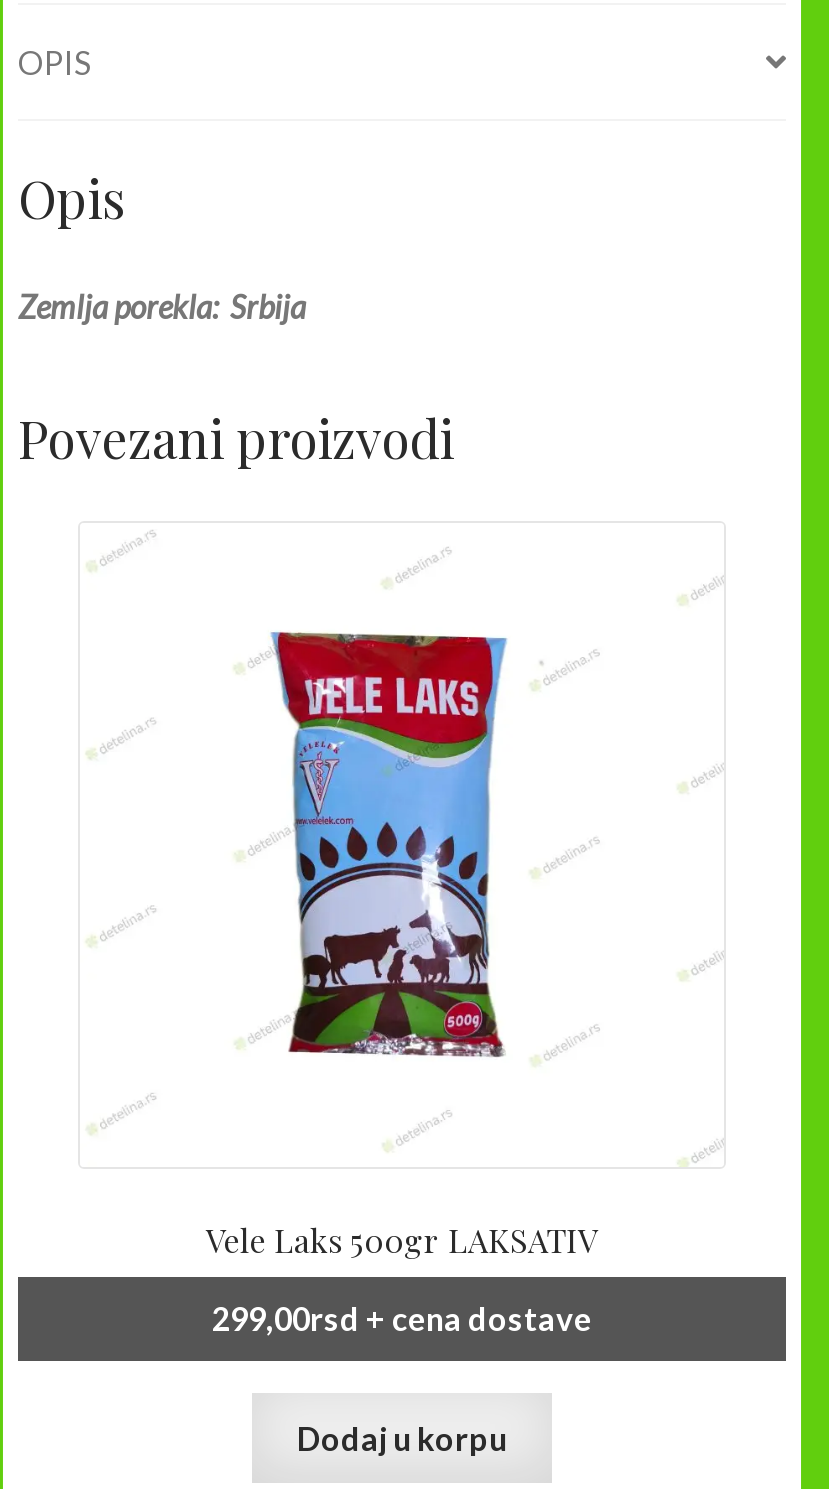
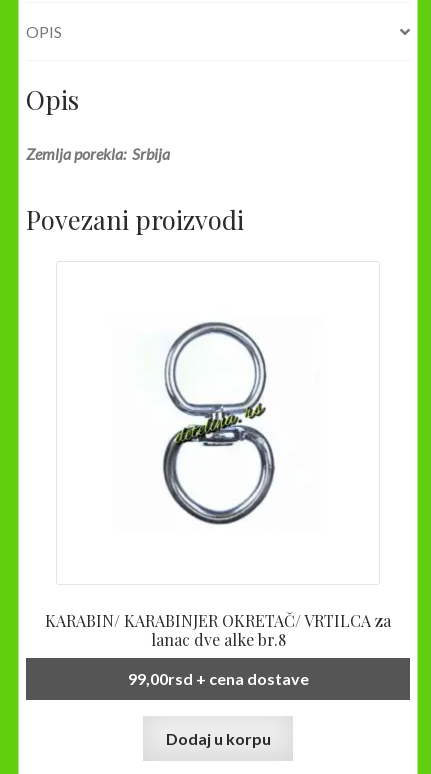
- [image]
+ [image]

- Vele Laks 500gr LAKSATIV
+ KARABIN/ KARABINJER OKRETAČ/ VRTILCA za
+ lanac dve alke br.8

- 299,00rsd + cena dostave
+ 99,00rsd + cena dostave
